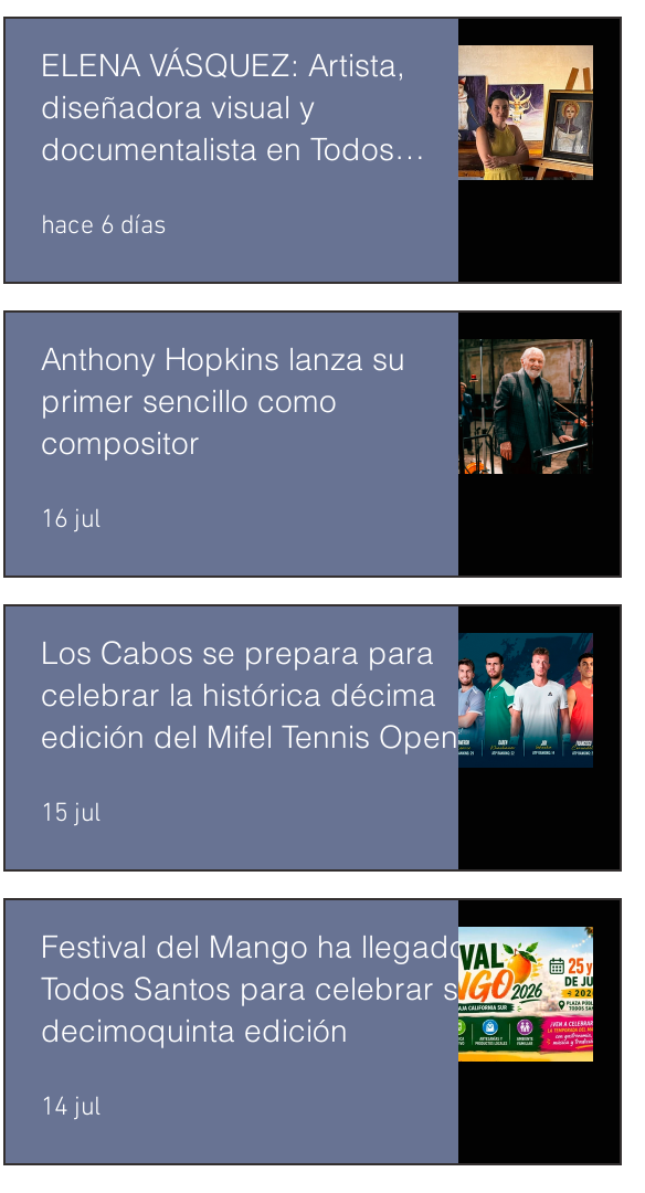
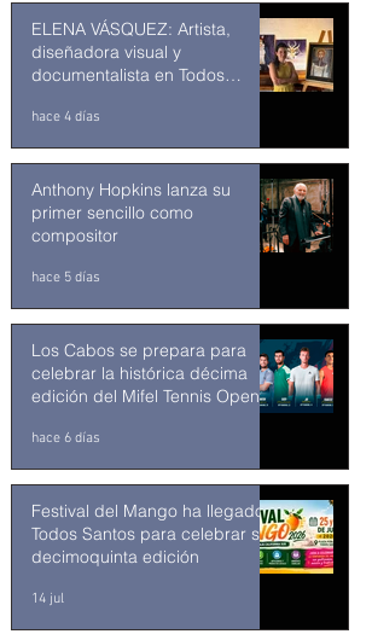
- hace 6 días
+ hace 4 días

- 16 jul
+ hace 5 días

- 15 jul
+ hace 6 días
